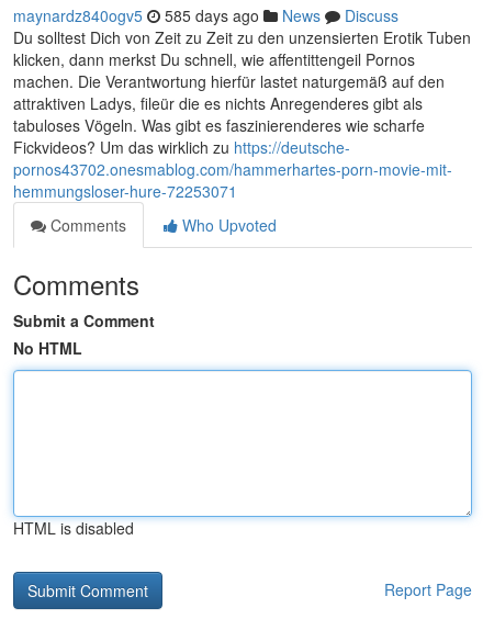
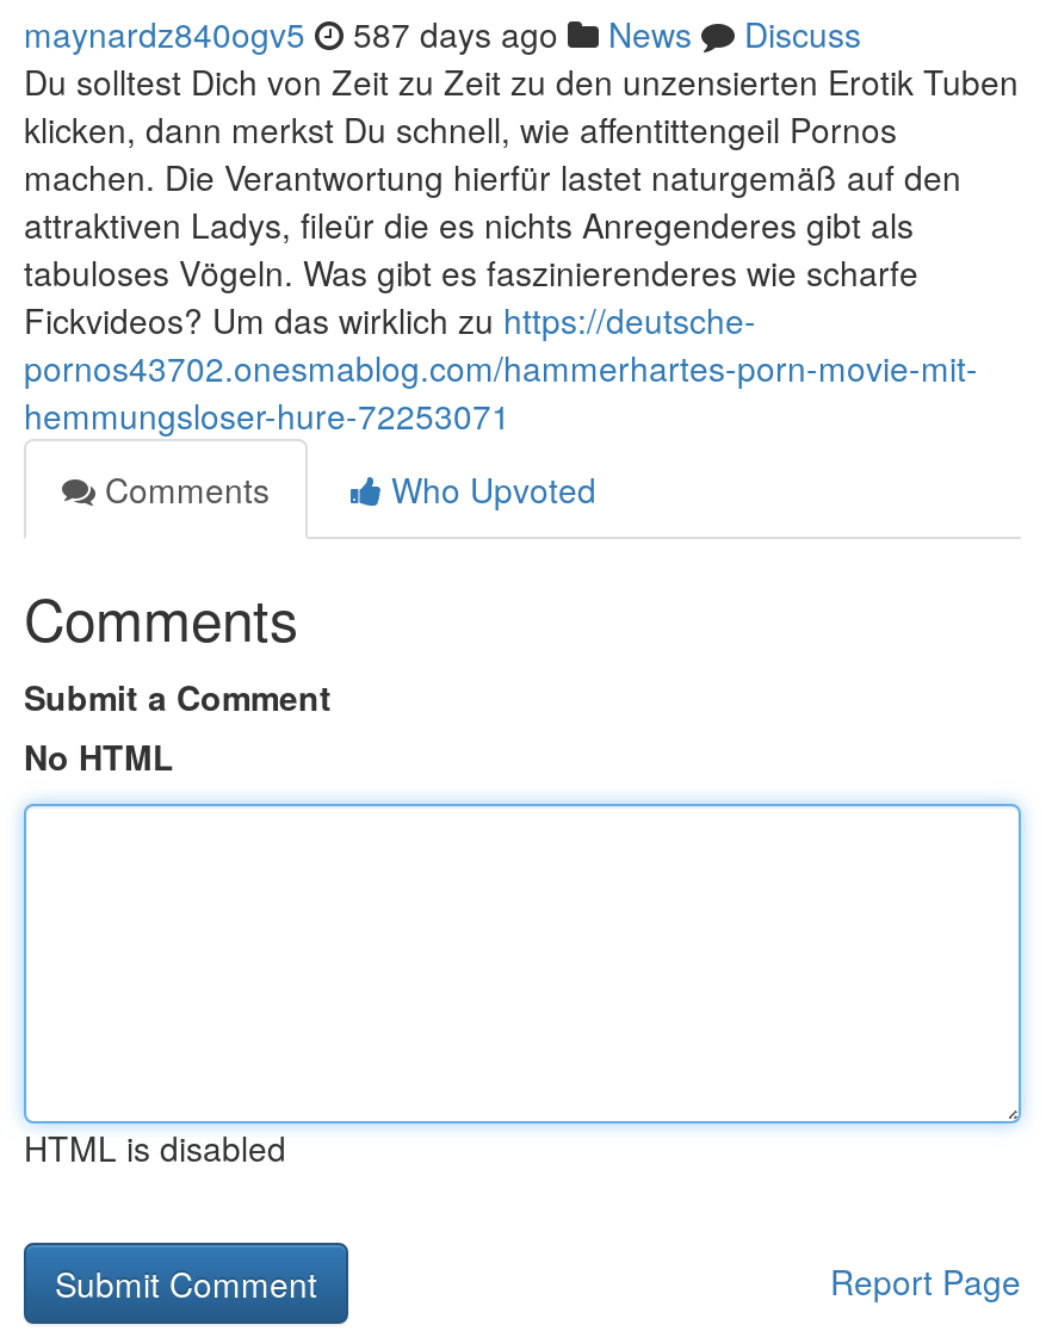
- maynardz840ogv5 585 days ago News Discuss
+ maynardz840ogv5 587 days ago News Discuss
